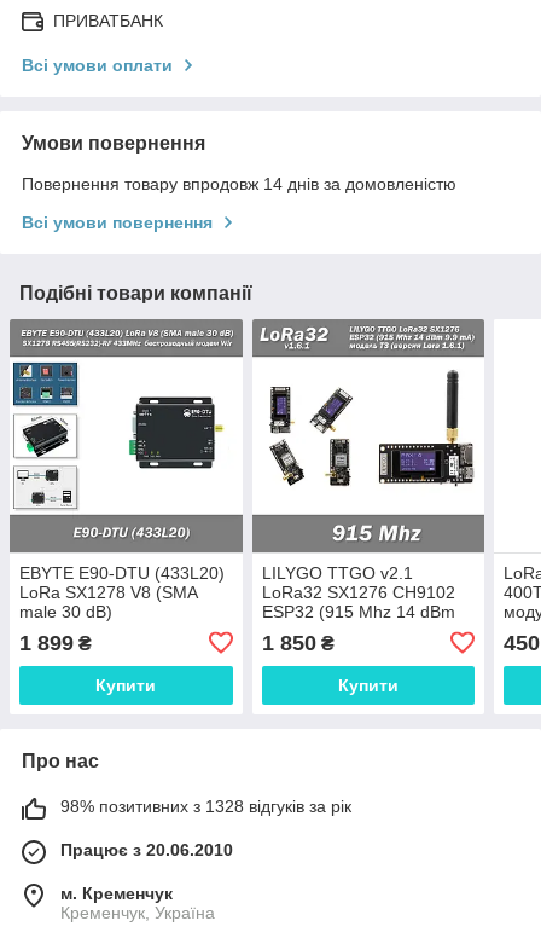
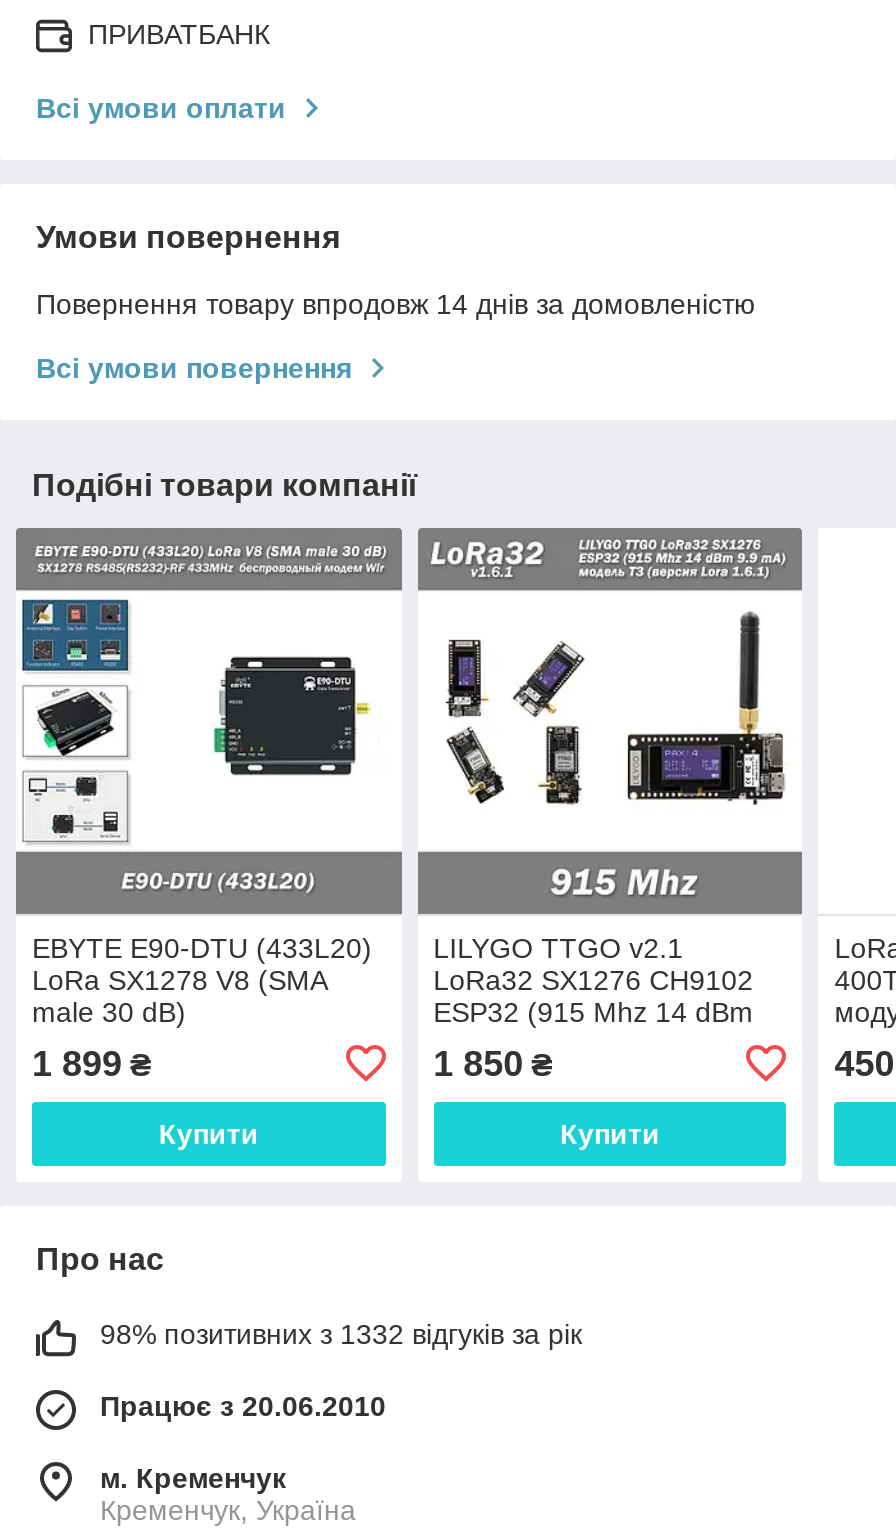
- 98% позитивних з 1328 відгуків за рік
+ 98% позитивних з 1332 відгуків за рік
